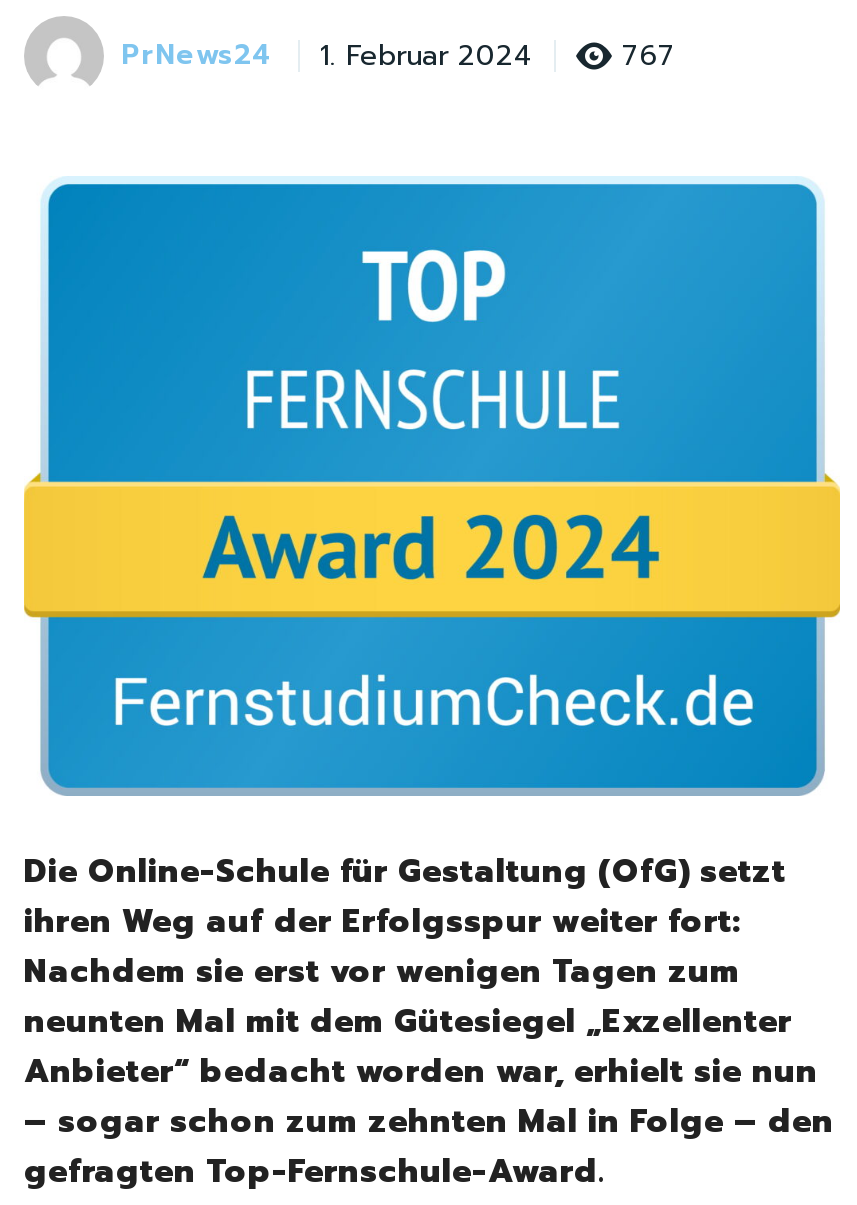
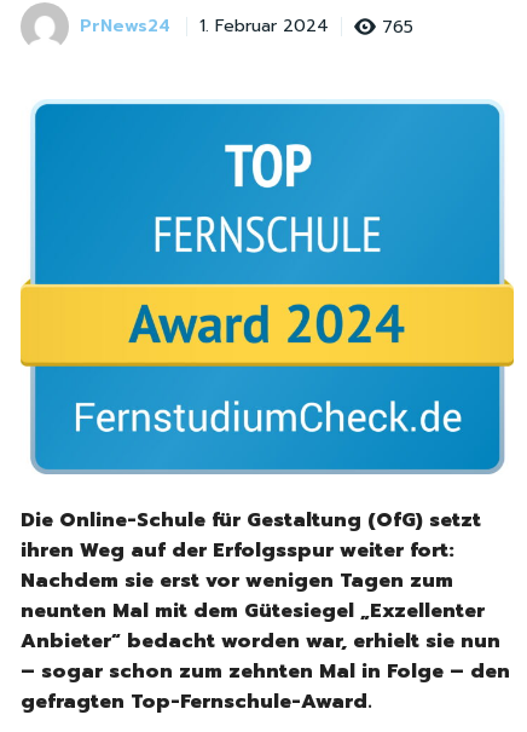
- 767
+ 765
